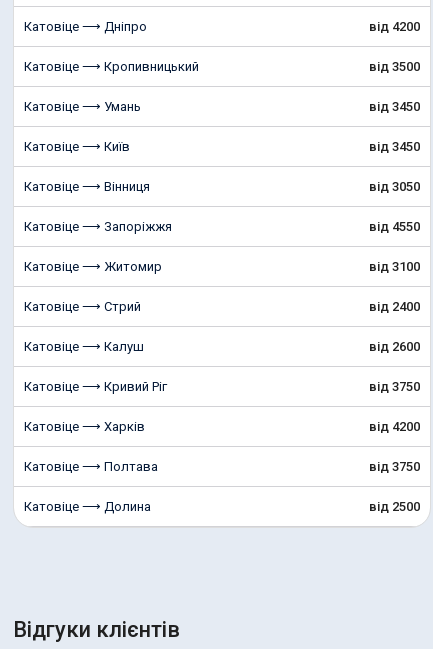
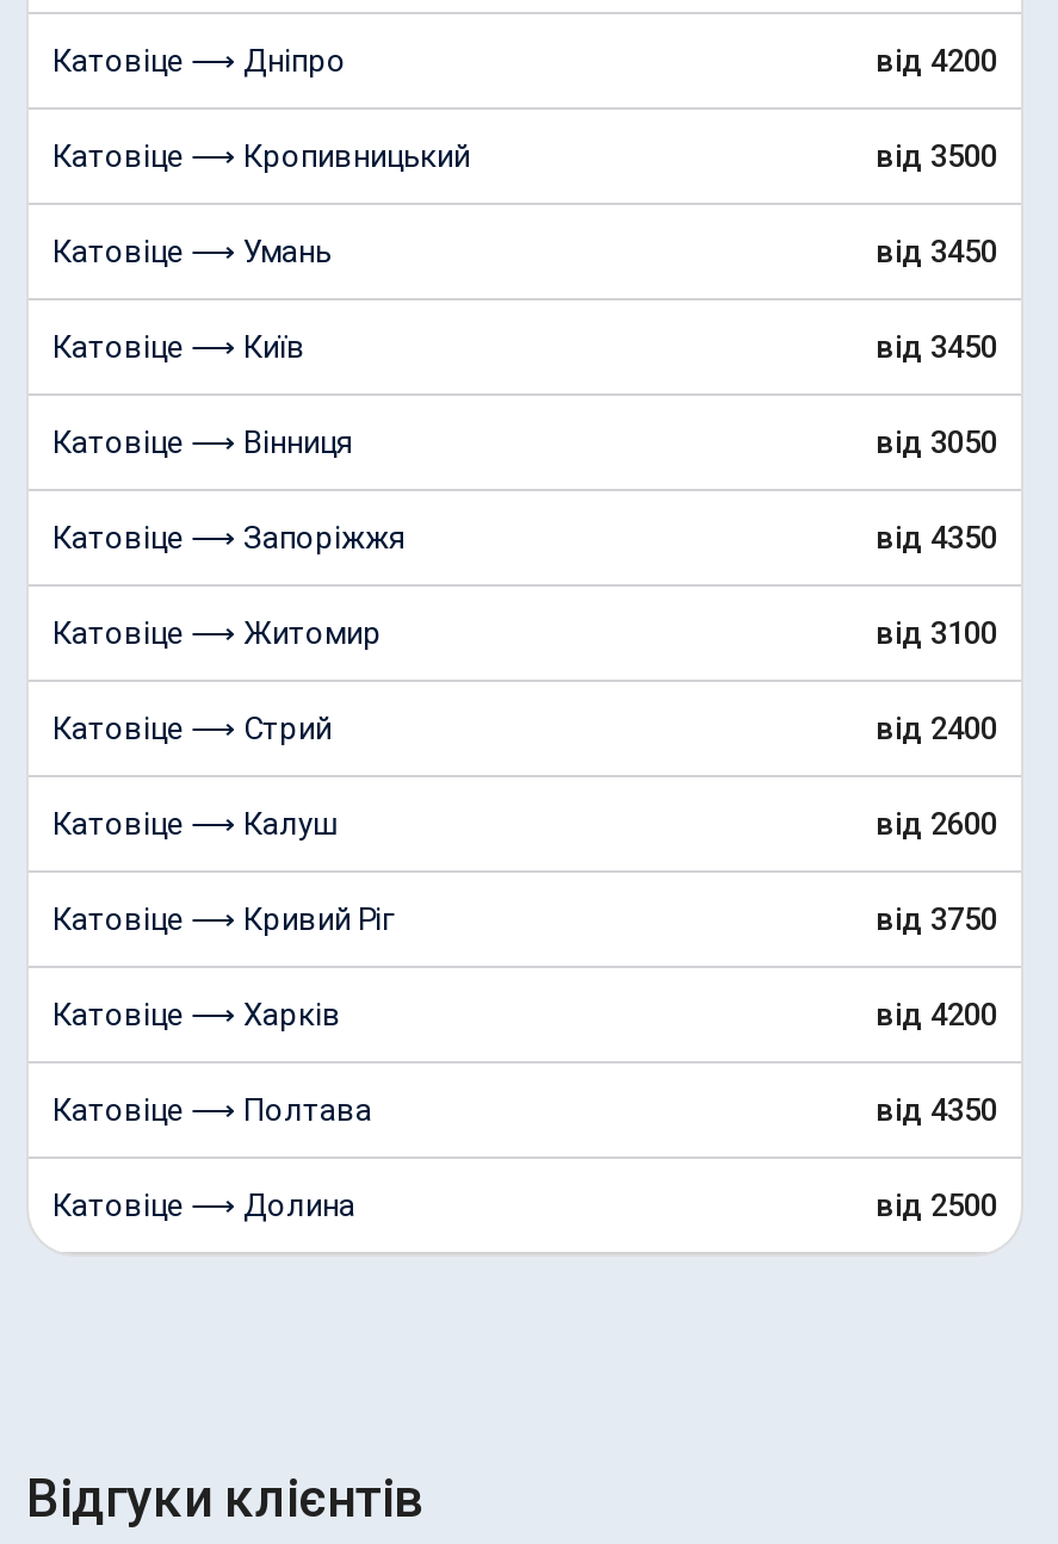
- від 4550
+ від 4350

- від 3750
+ від 4350
